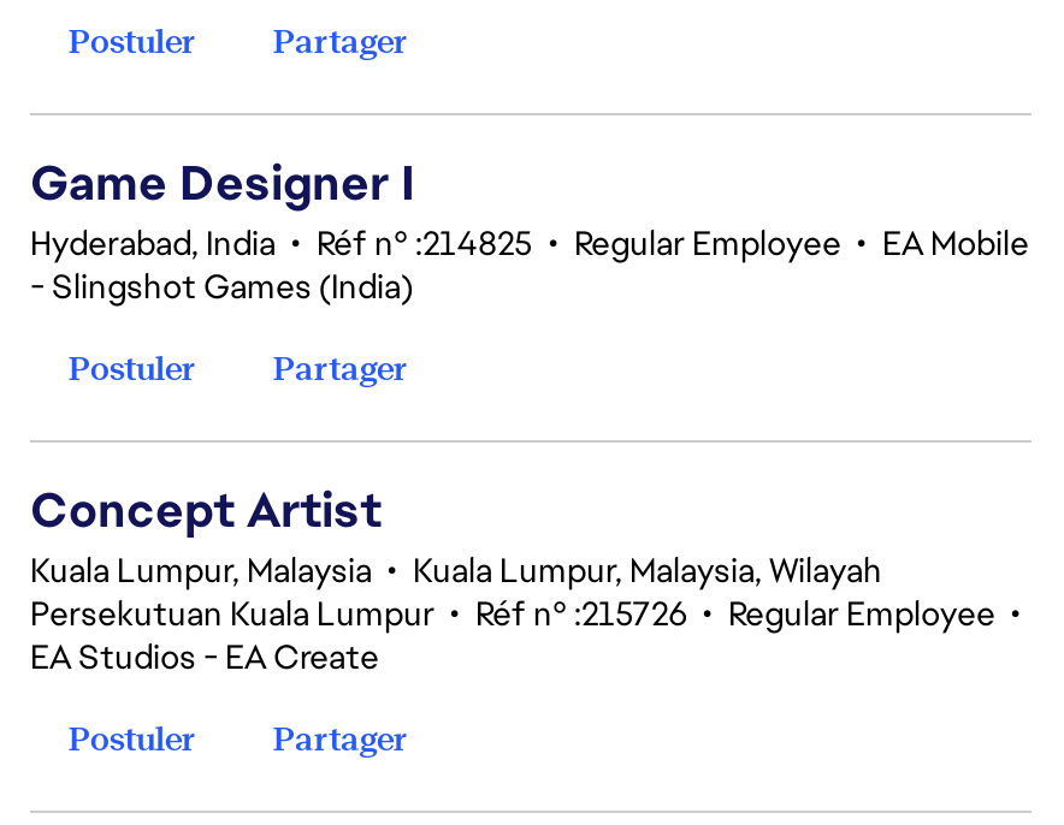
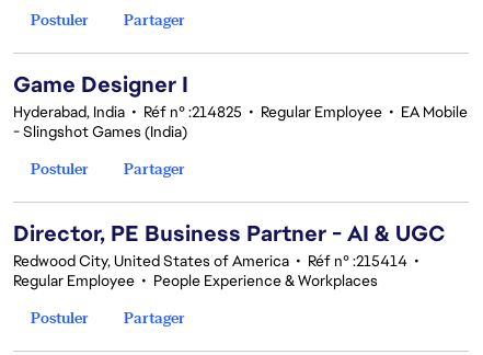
- Concept Artist
- Kuala Lumpur, Malaysia • Kuala Lumpur, Malaysia, Wilayah
- Persekutuan Kuala Lumpur • Réf n° :215726 • Regular Employee •
- EA Studios - EA Create
+ Director, PE Business Partner - AI & UGC
+ Redwood City, United States of America • Réf n° :215414 •
+ Regular Employee • People Experience & Workplaces
